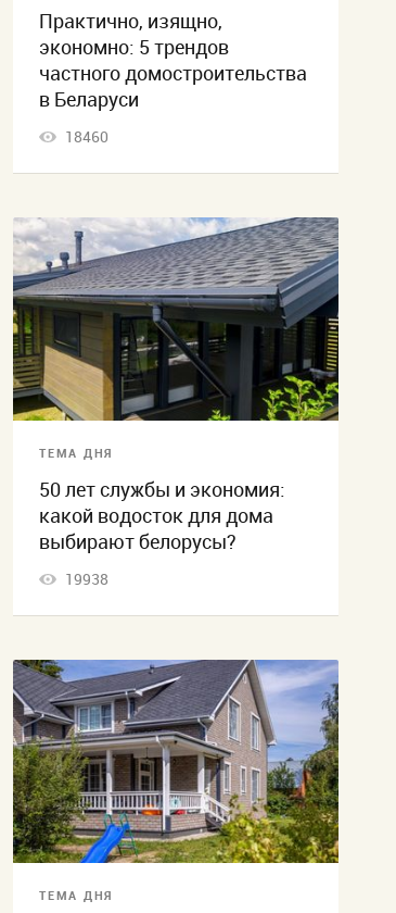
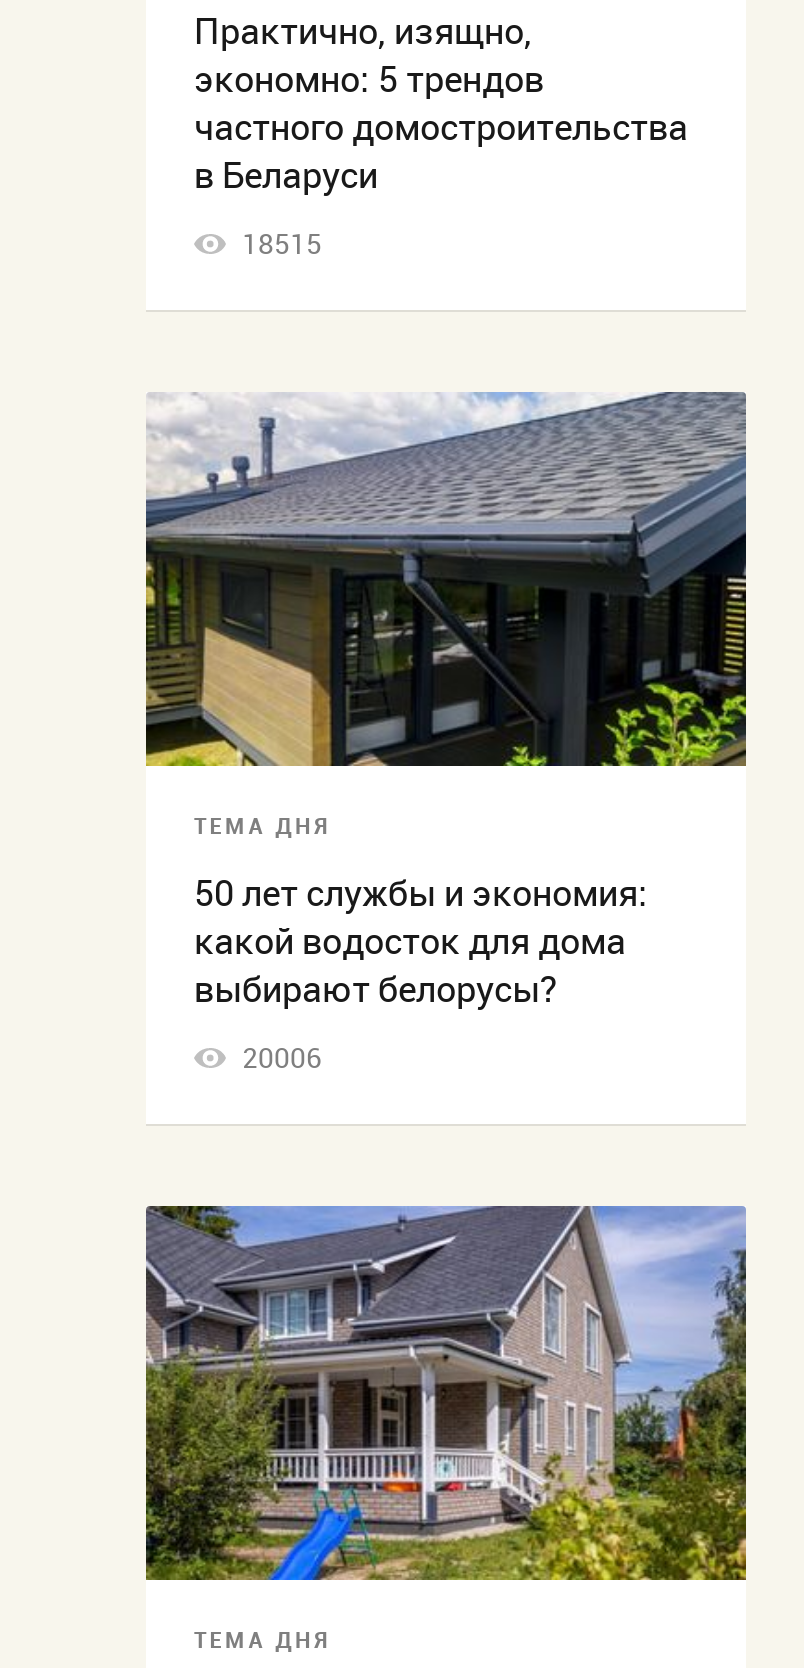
- 18460
+ 18515

- 19938
+ 20006
